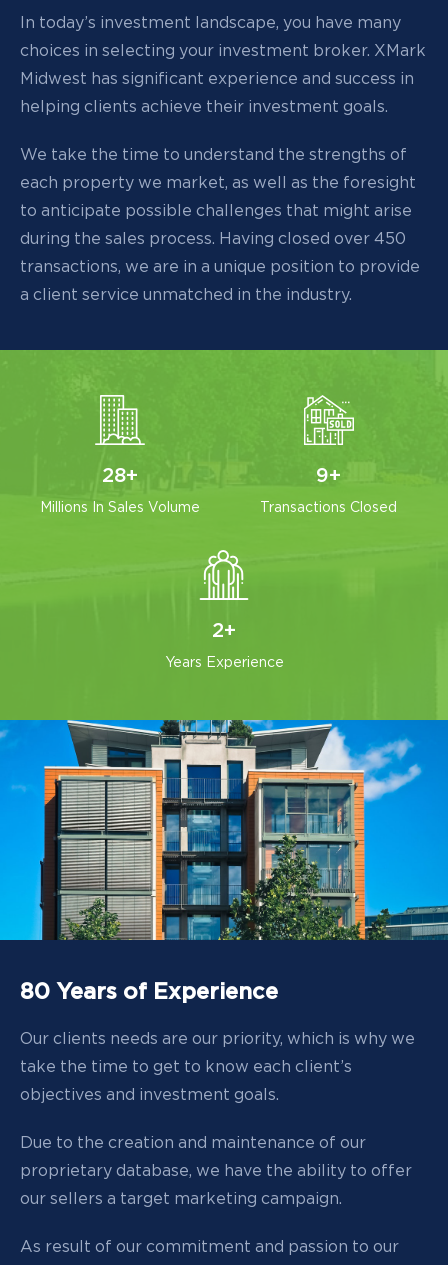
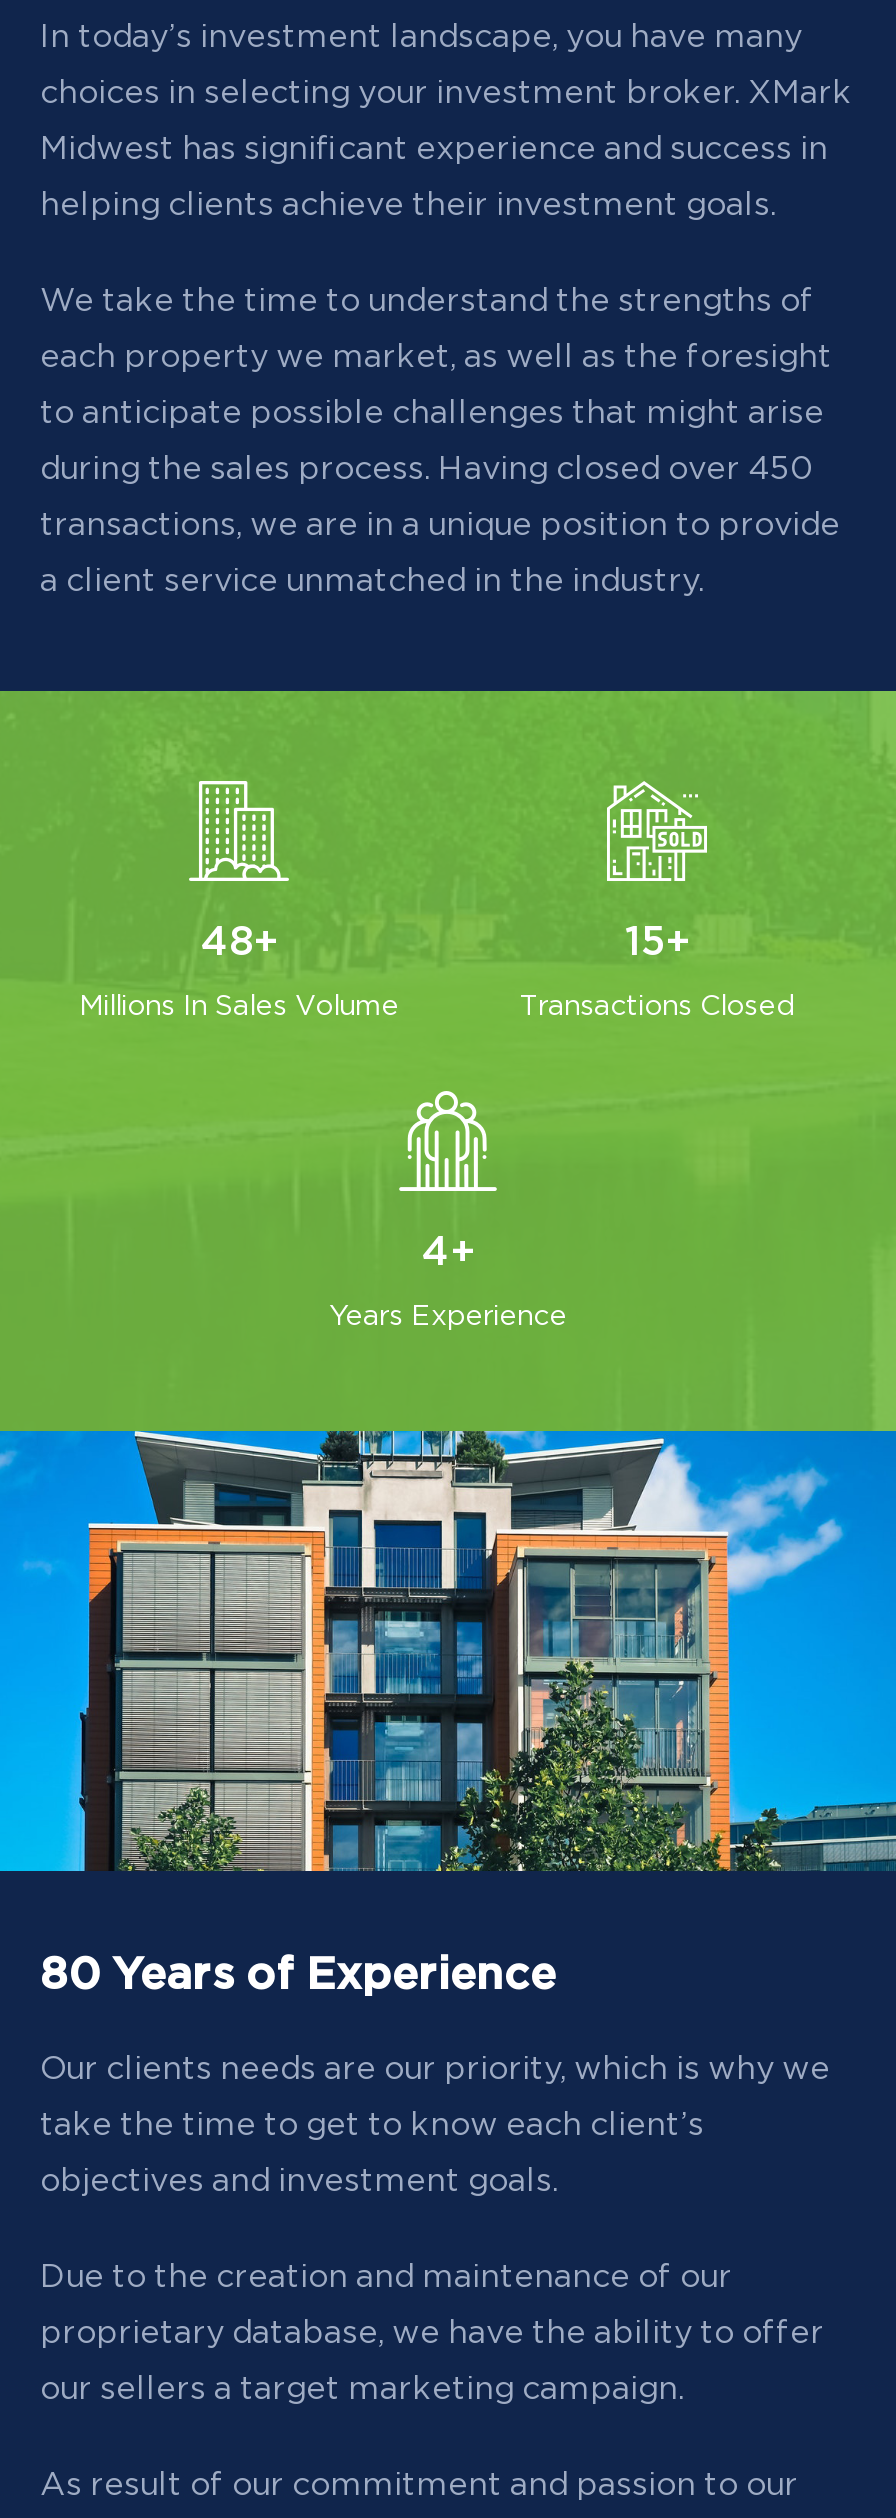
- 28+
+ 48+

- 9+
+ 15+

- 2+
+ 4+
